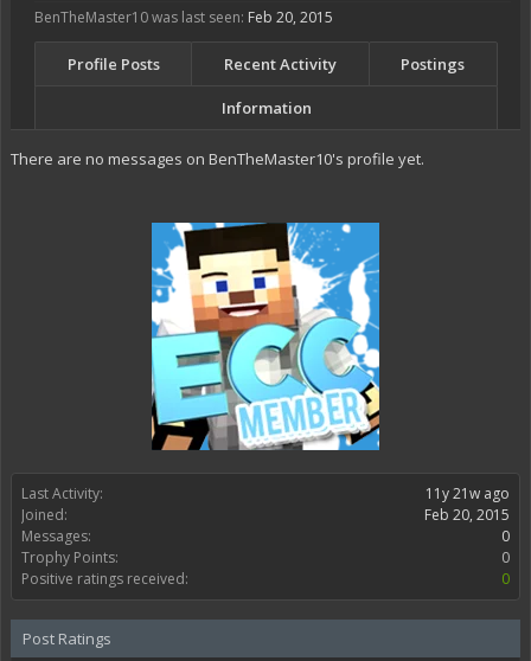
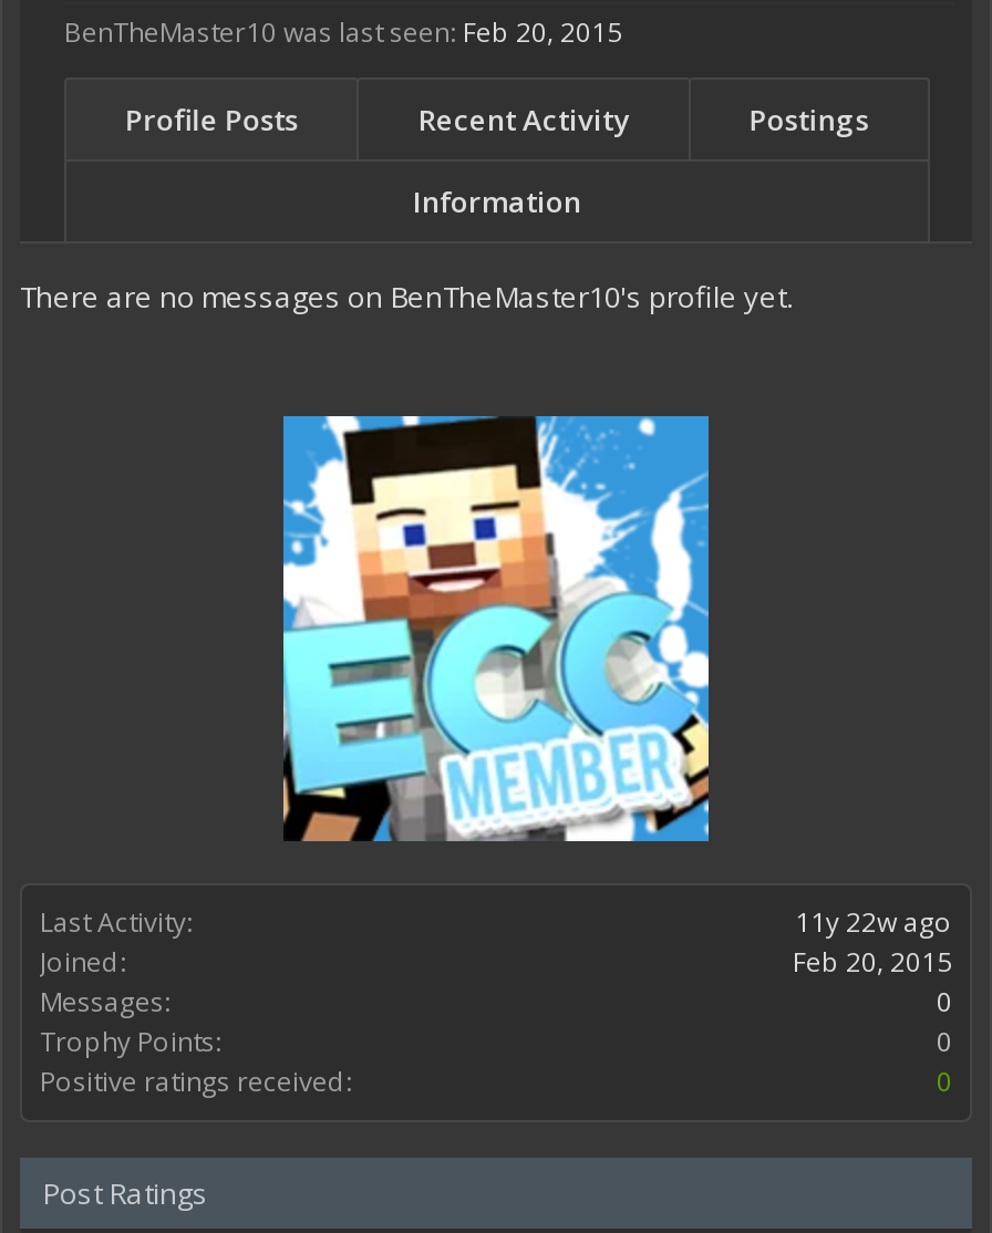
- 11y 21w ago
+ 11y 22w ago
